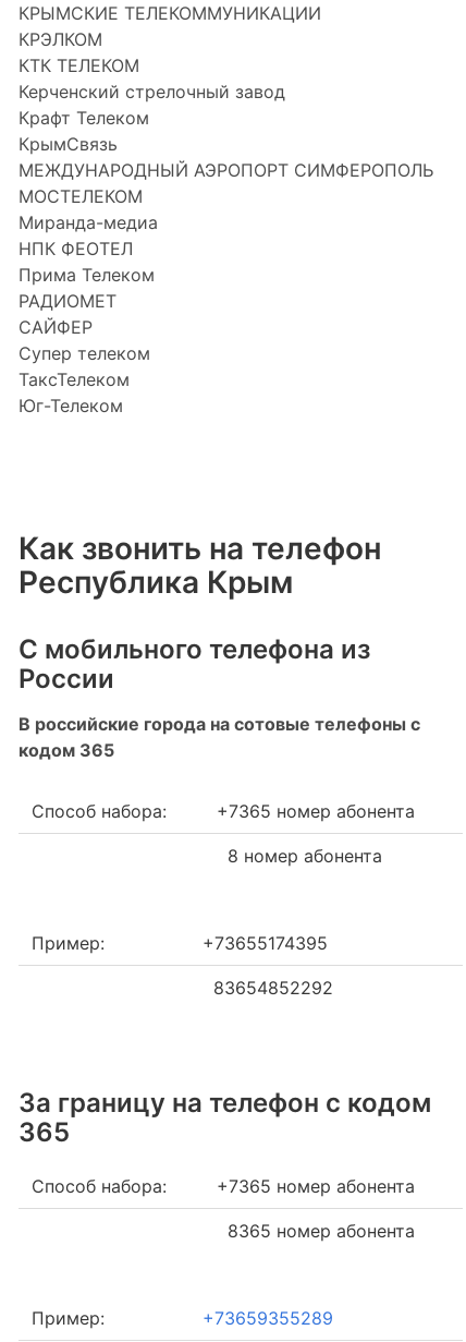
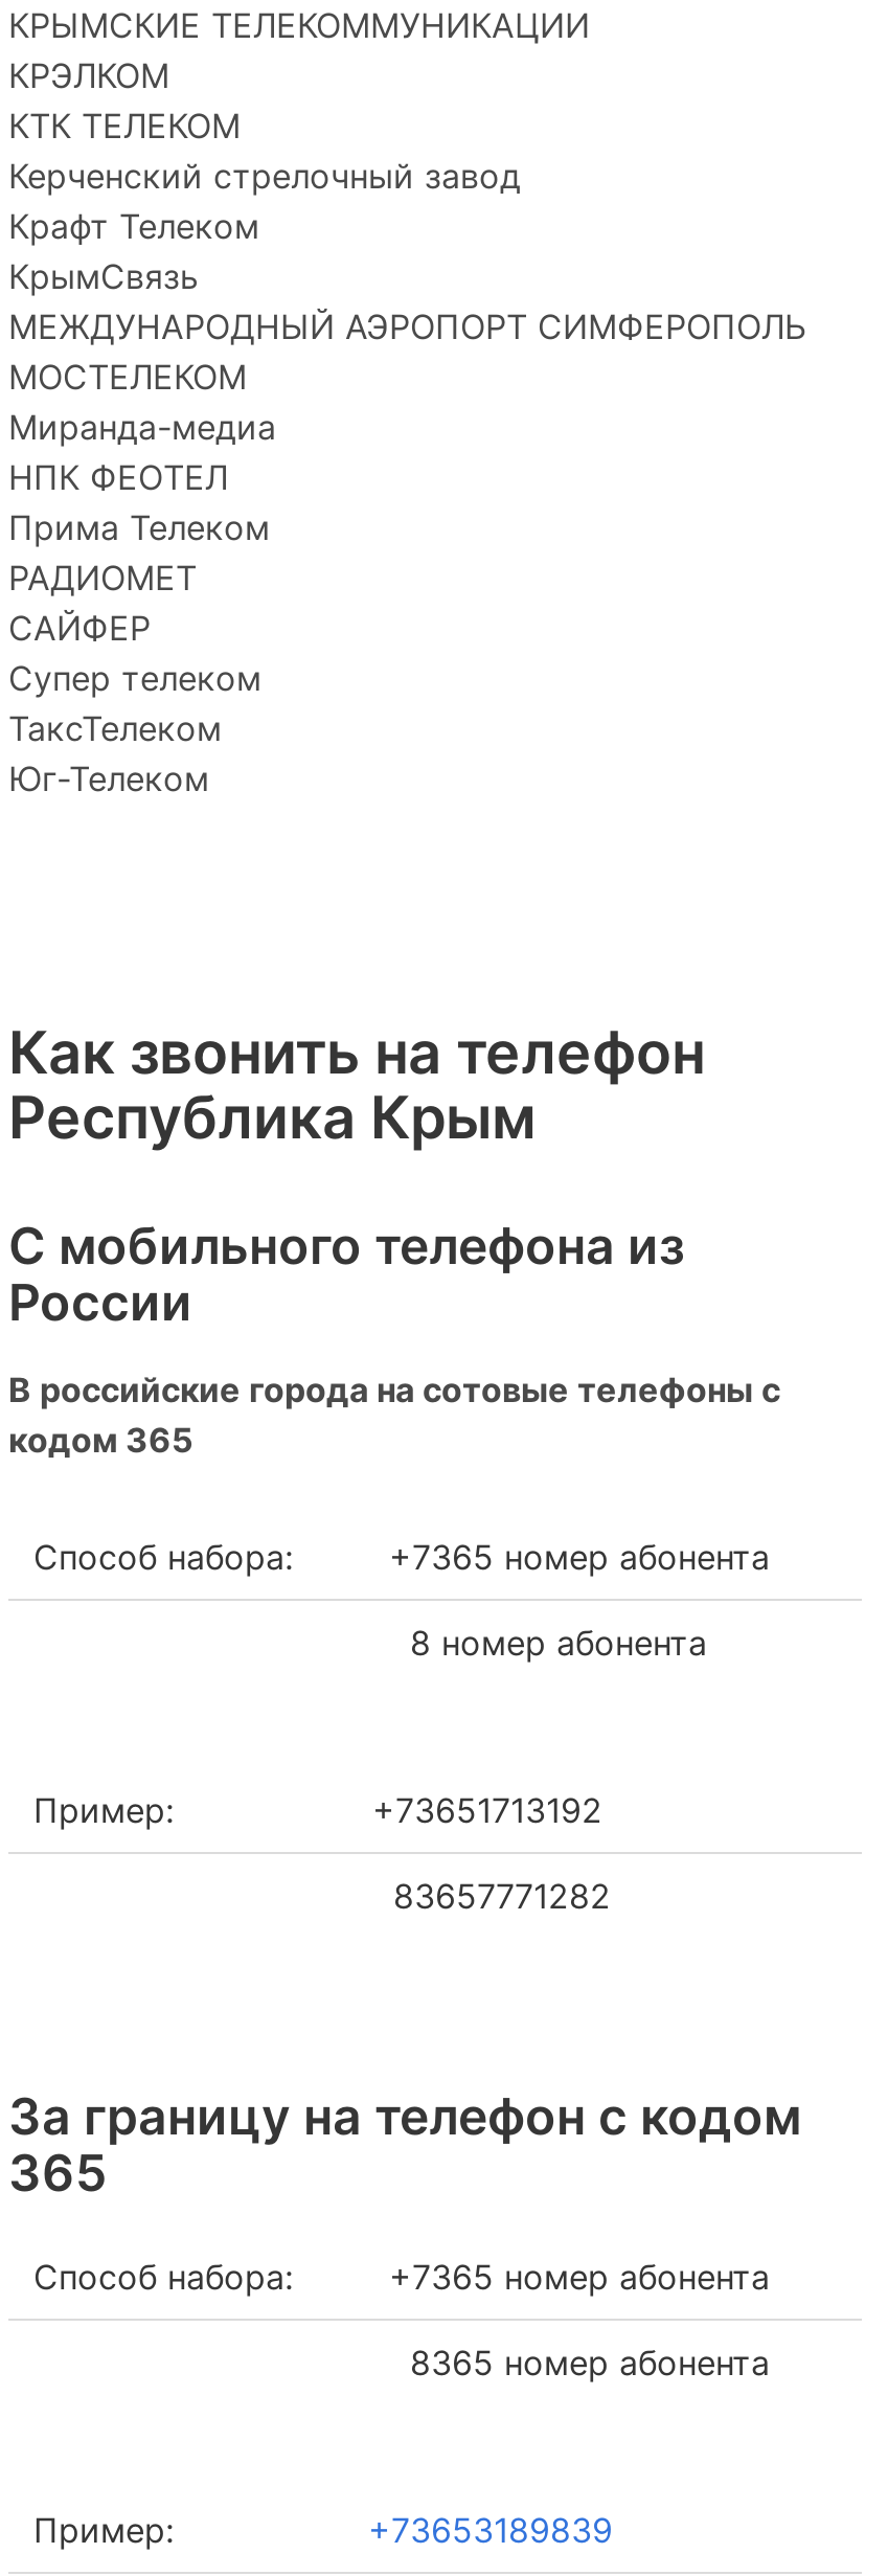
- +73655174395
+ +73651713192

- 83654852292
+ 83657771282

- +73659355289
+ +73653189839
